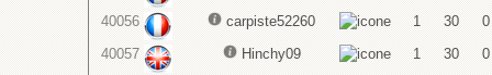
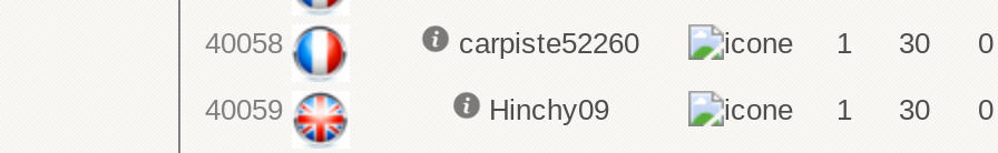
- 40056
+ 40058

- 40057
+ 40059
